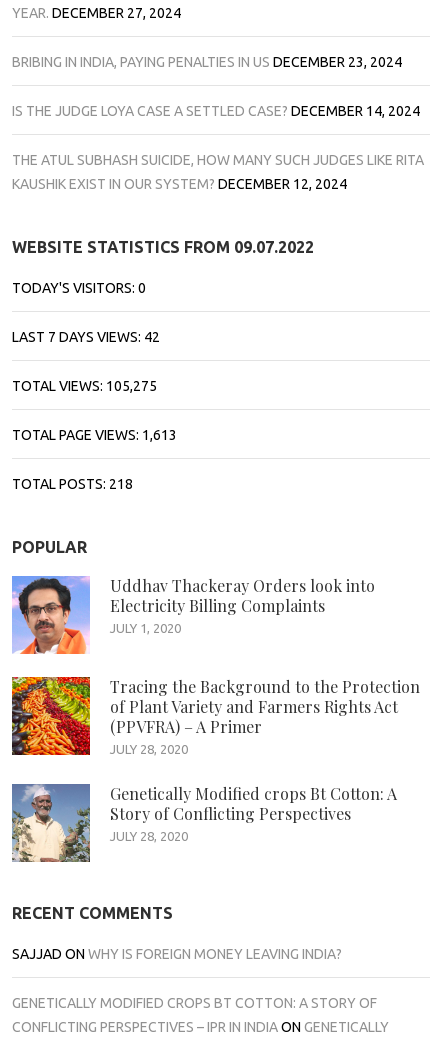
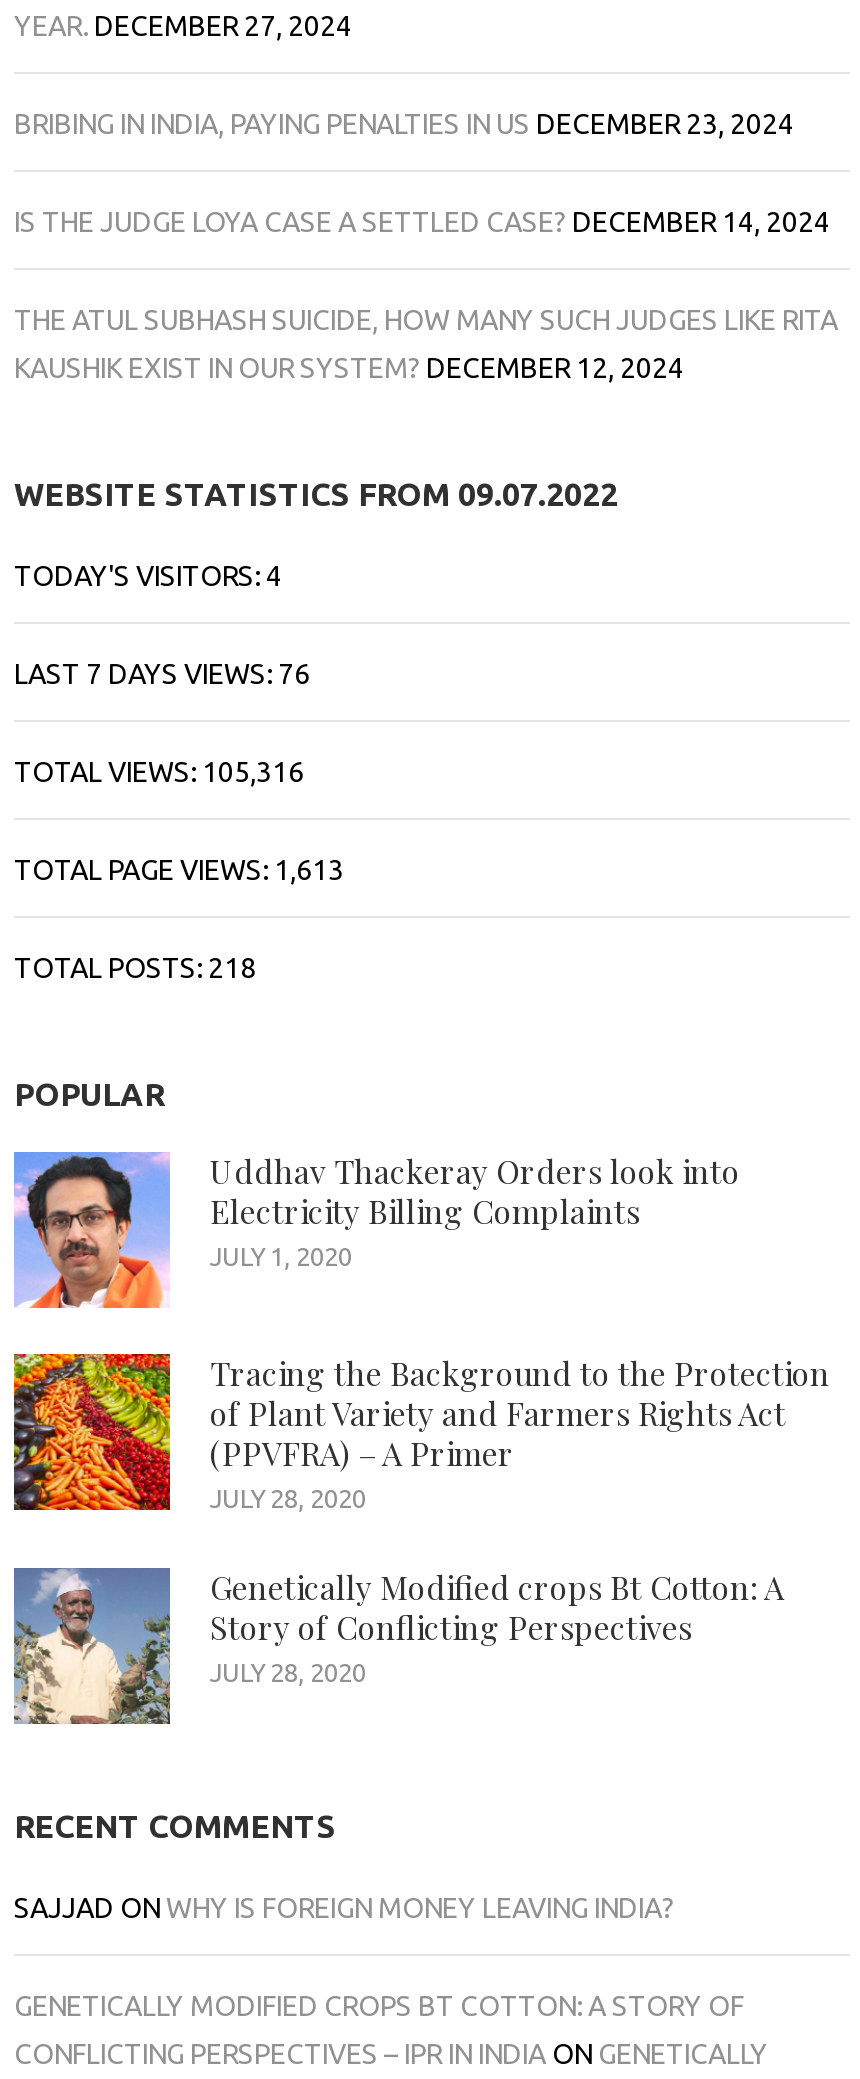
- TODAY'S VISITORS: 0
+ TODAY'S VISITORS: 4

- LAST 7 DAYS VIEWS: 42
+ LAST 7 DAYS VIEWS: 76

- TOTAL VIEWS: 105,275
+ TOTAL VIEWS: 105,316
